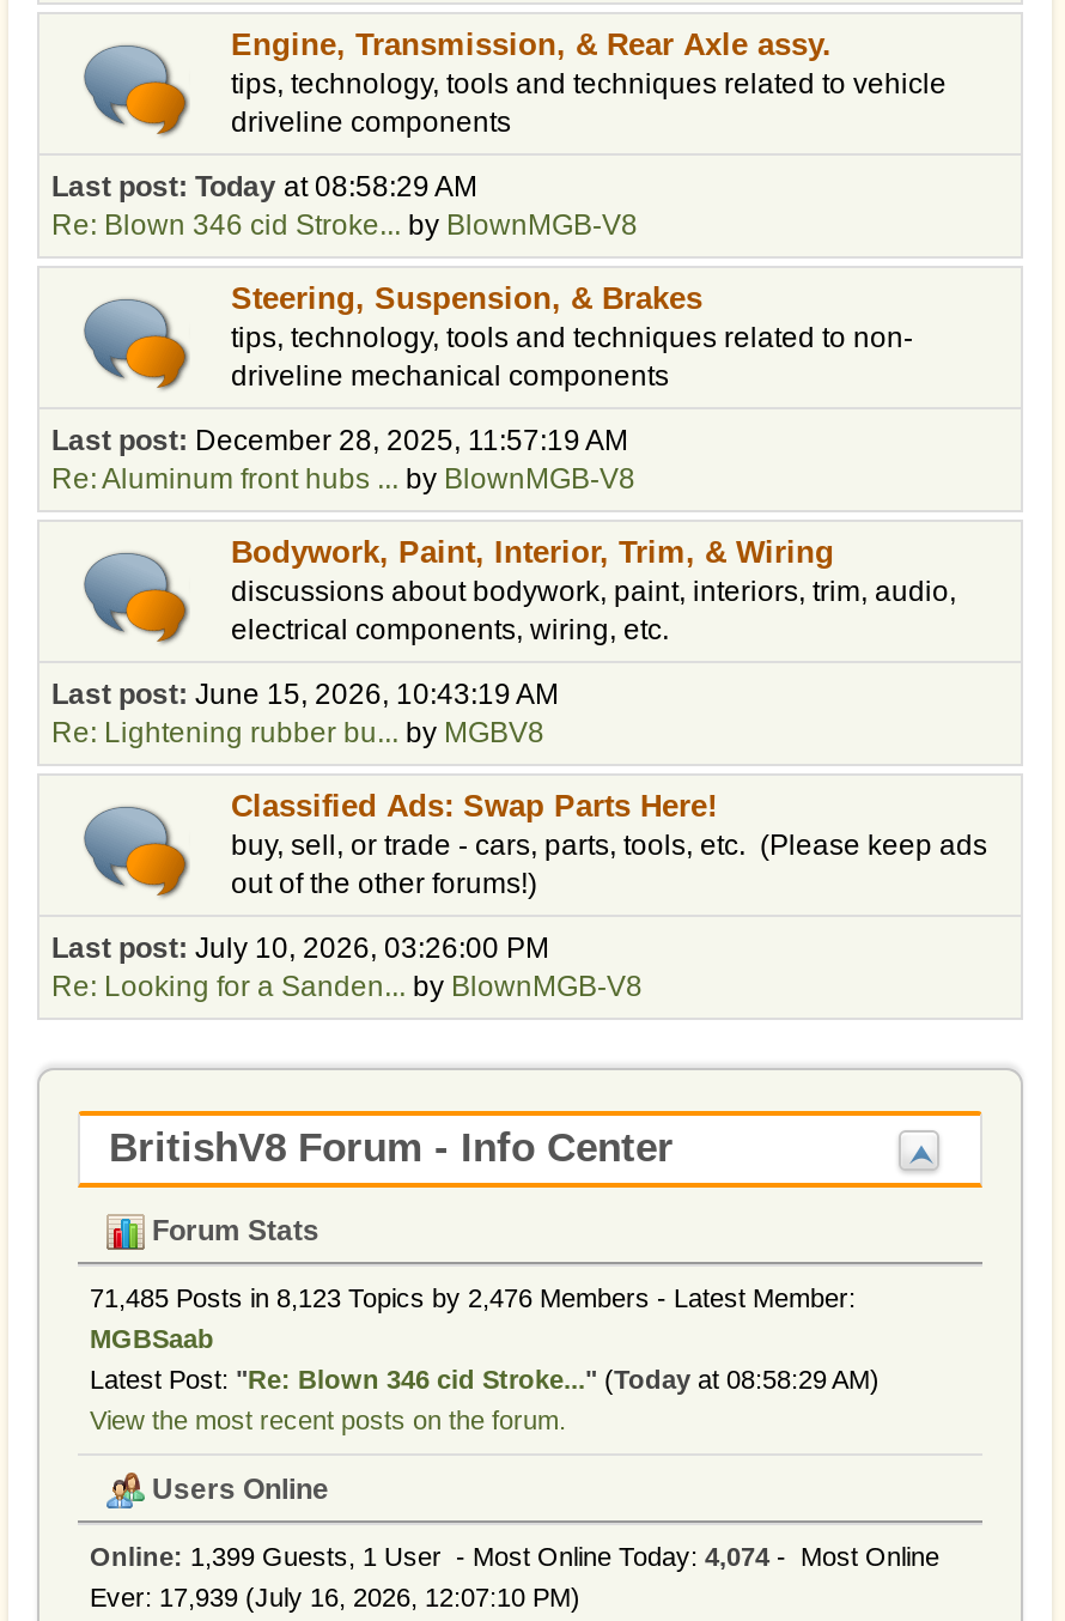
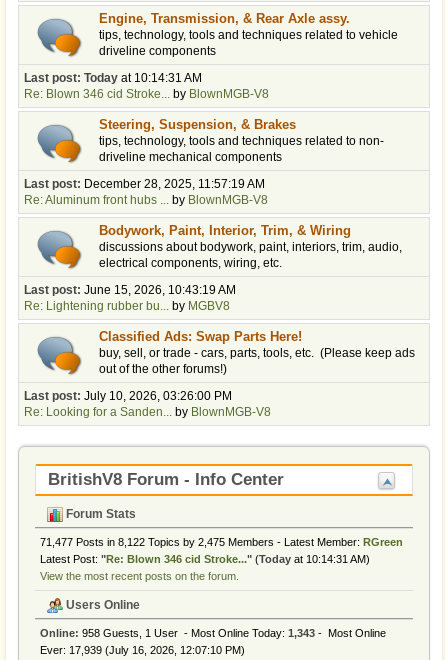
- Last post: Today at 08:58:29 AM
+ Last post: Today at 10:14:31 AM

- 71,485 Posts in 8,123 Topics by 2,476 Members - Latest Member:
- MGBSaab
- Latest Post: "Re: Blown 346 cid Stroke..." (Today at 08:58:29 AM)
+ 71,477 Posts in 8,122 Topics by 2,475 Members - Latest Member: RGreen
+ Latest Post: "Re: Blown 346 cid Stroke..." (Today at 10:14:31 AM)

- Online: 1,399 Guests, 1 User - Most Online Today: 4,074 - Most Online
+ Online: 958 Guests, 1 User - Most Online Today: 1,343 - Most Online
